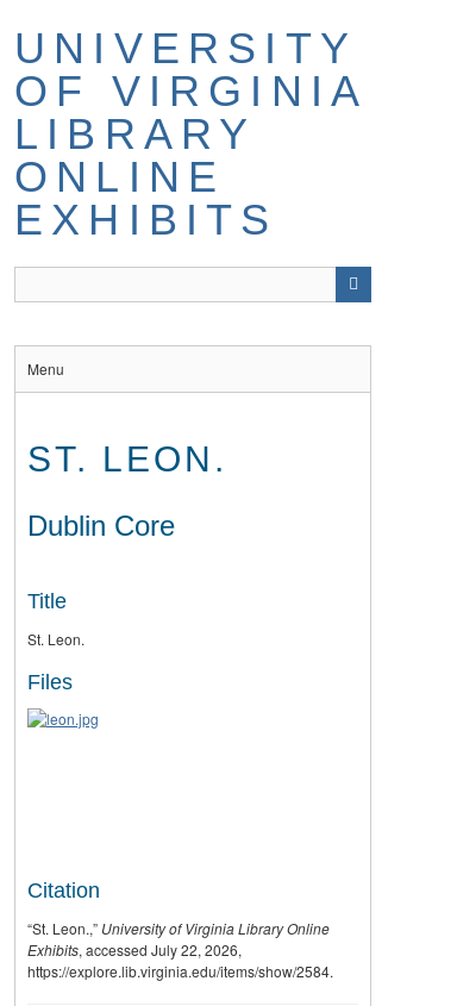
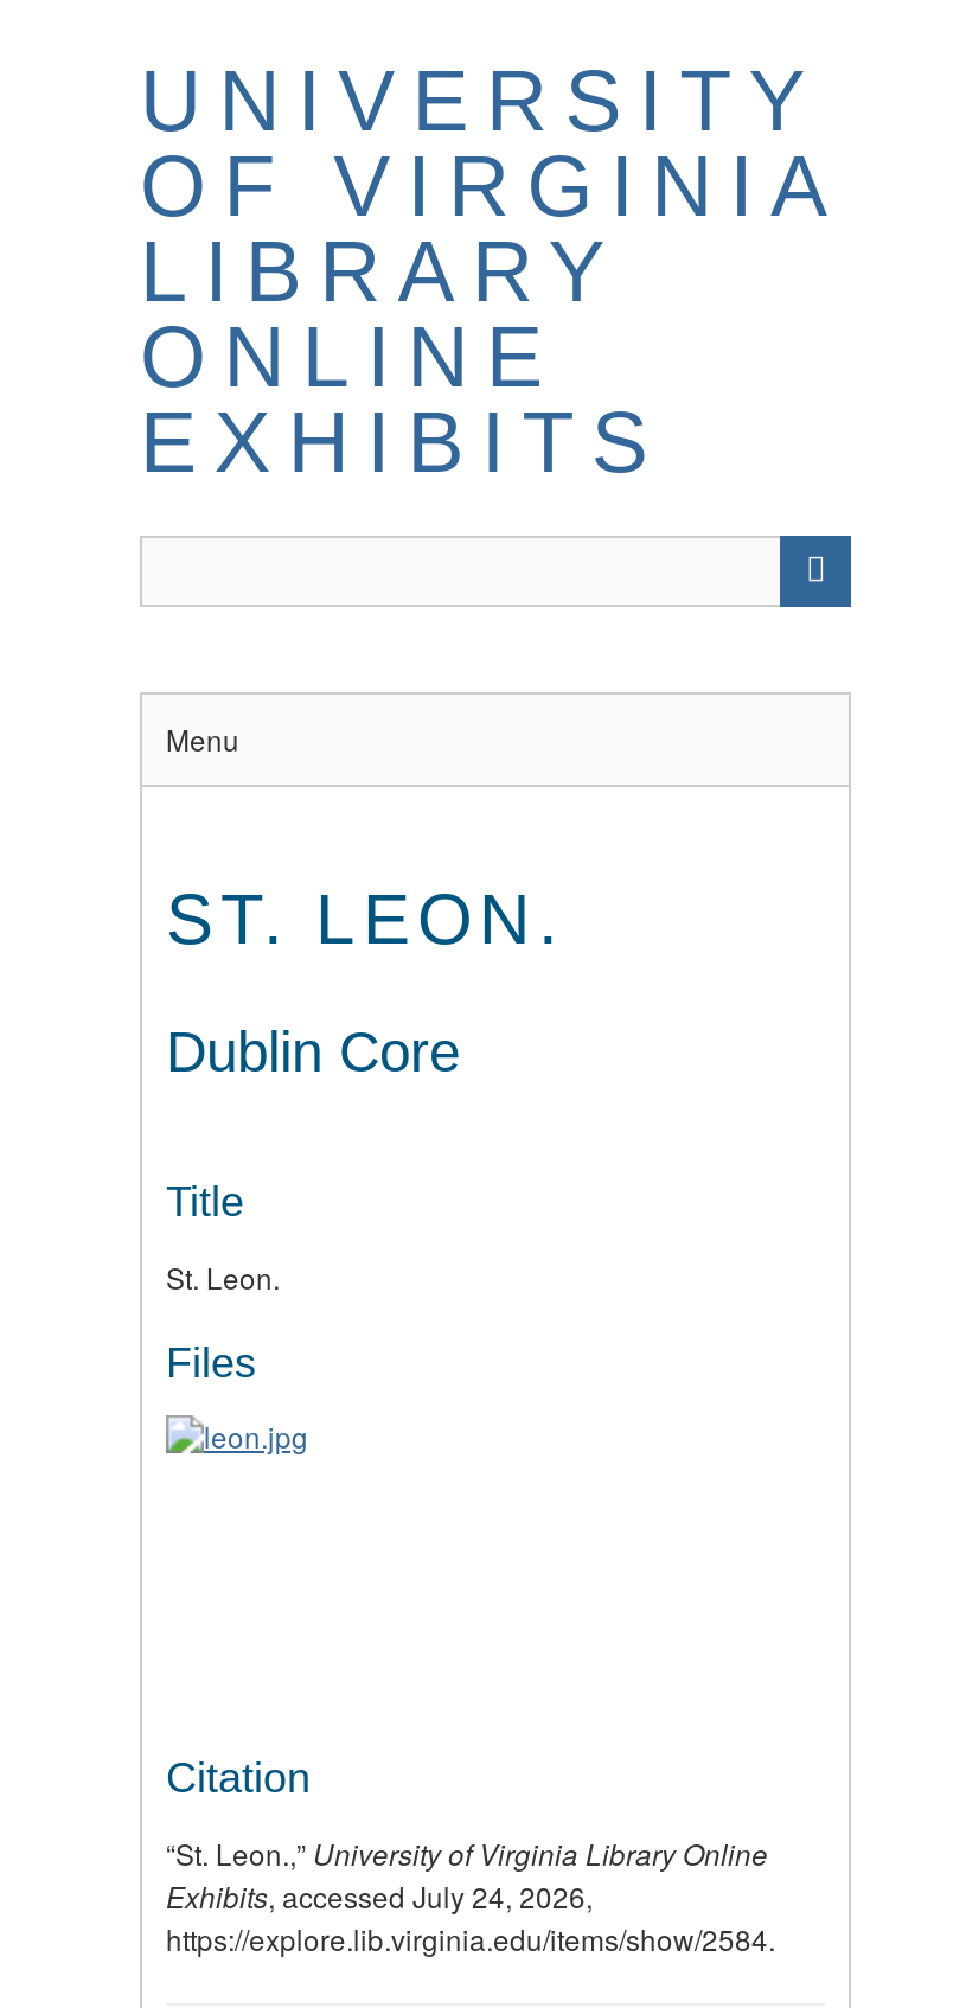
- Exhibits, accessed July 22, 2026,
+ Exhibits, accessed July 24, 2026,
